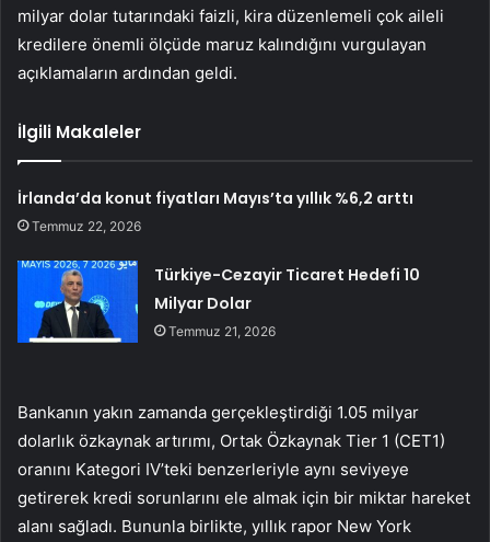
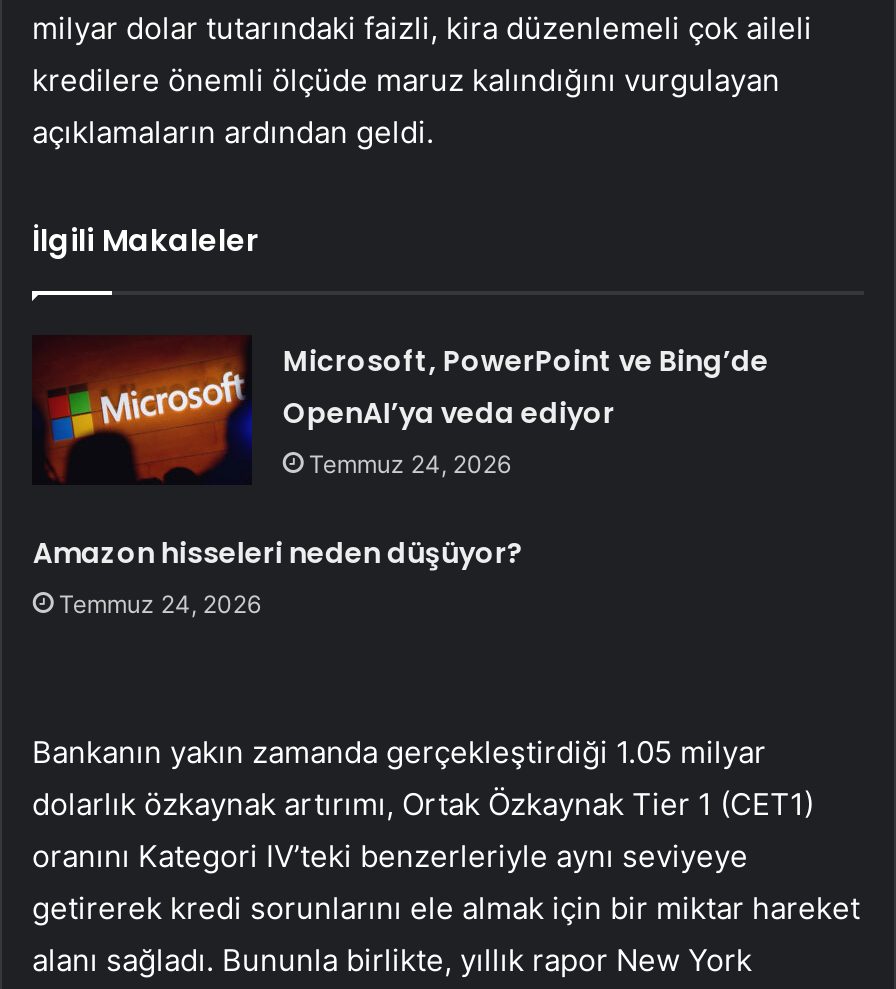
- İrlanda’da konut fiyatları Mayıs’ta yıllık %6,2 arttı
- Temmuz 22, 2026
+ Microsoft, PowerPoint ve Bing’de
+ OpenAI’ya veda ediyor
+ Temmuz 24, 2026

- [image]
- Türkiye-Cezayir Ticaret Hedefi 10
- Milyar Dolar
- Temmuz 21, 2026
+ [image]
+ Amazon hisseleri neden düşüyor?
+ Temmuz 24, 2026
